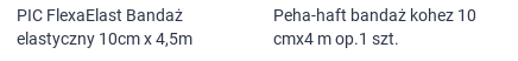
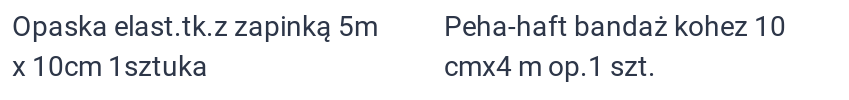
- PIC FlexaElast Bandaż
- elastyczny 10cm x 4,5m
+ Opaska elast.tk.z zapinką 5m
+ x 10cm 1sztuka
